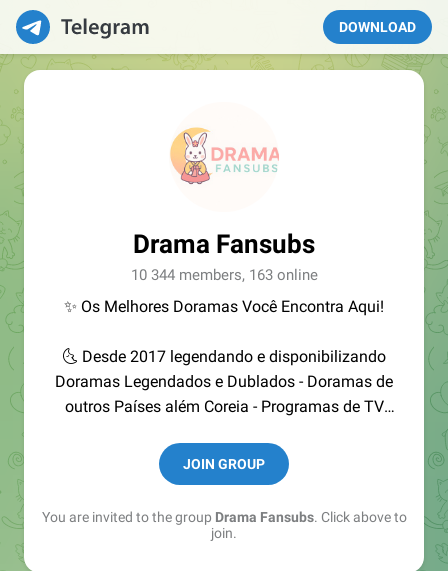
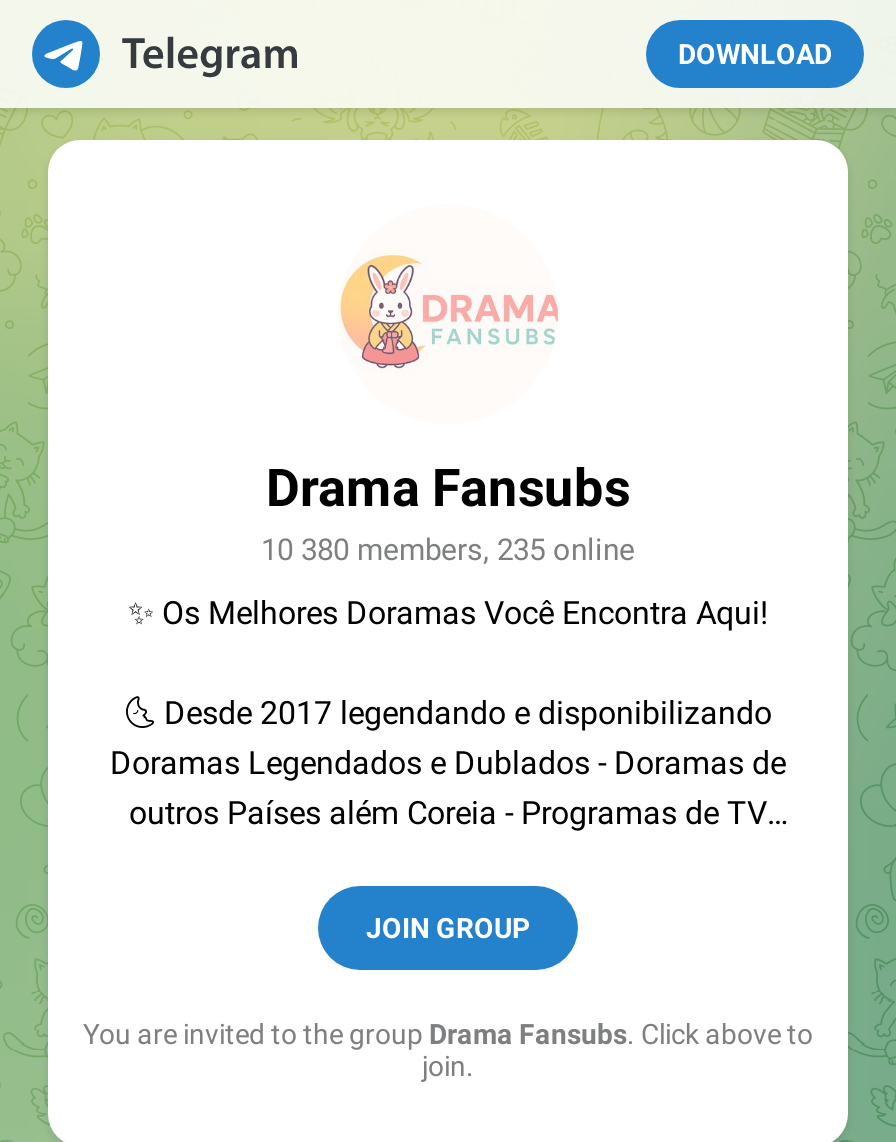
- 10 344 members, 163 online
+ 10 380 members, 235 online
